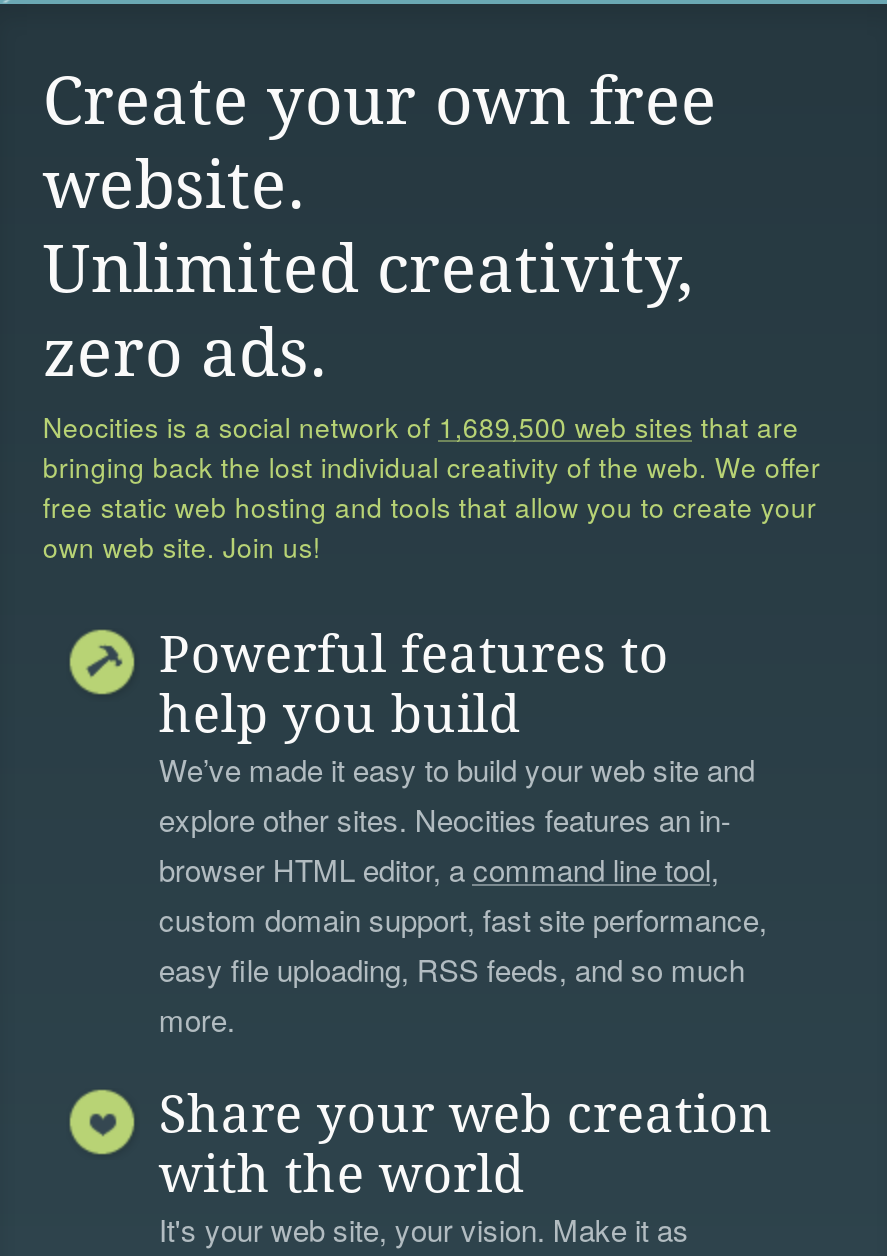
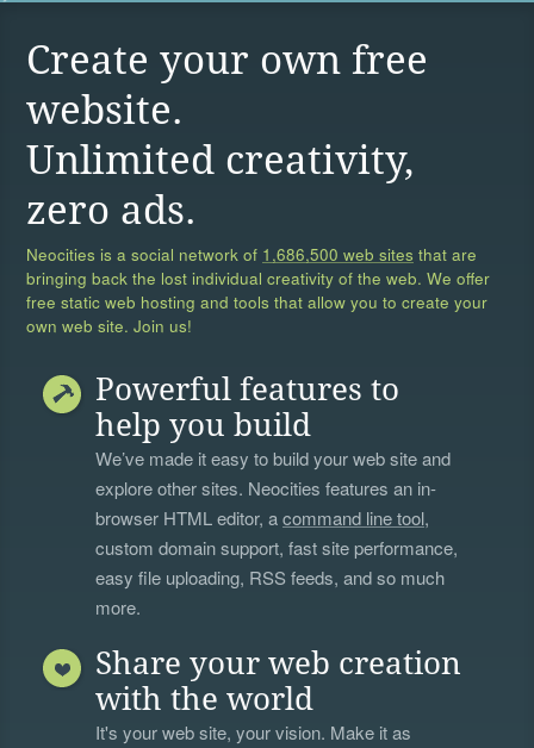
- Neocities is a social network of 1,689,500 web sites that are
+ Neocities is a social network of 1,686,500 web sites that are
